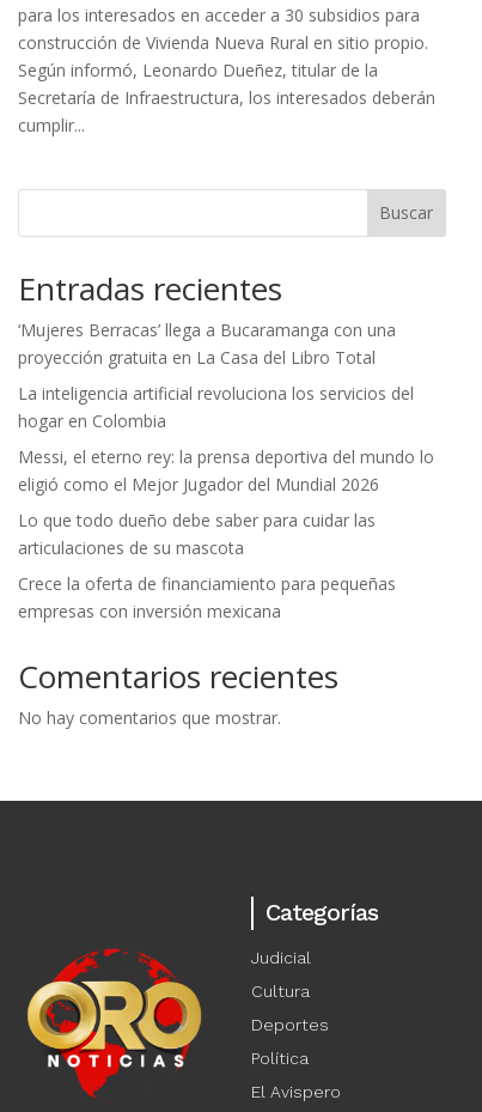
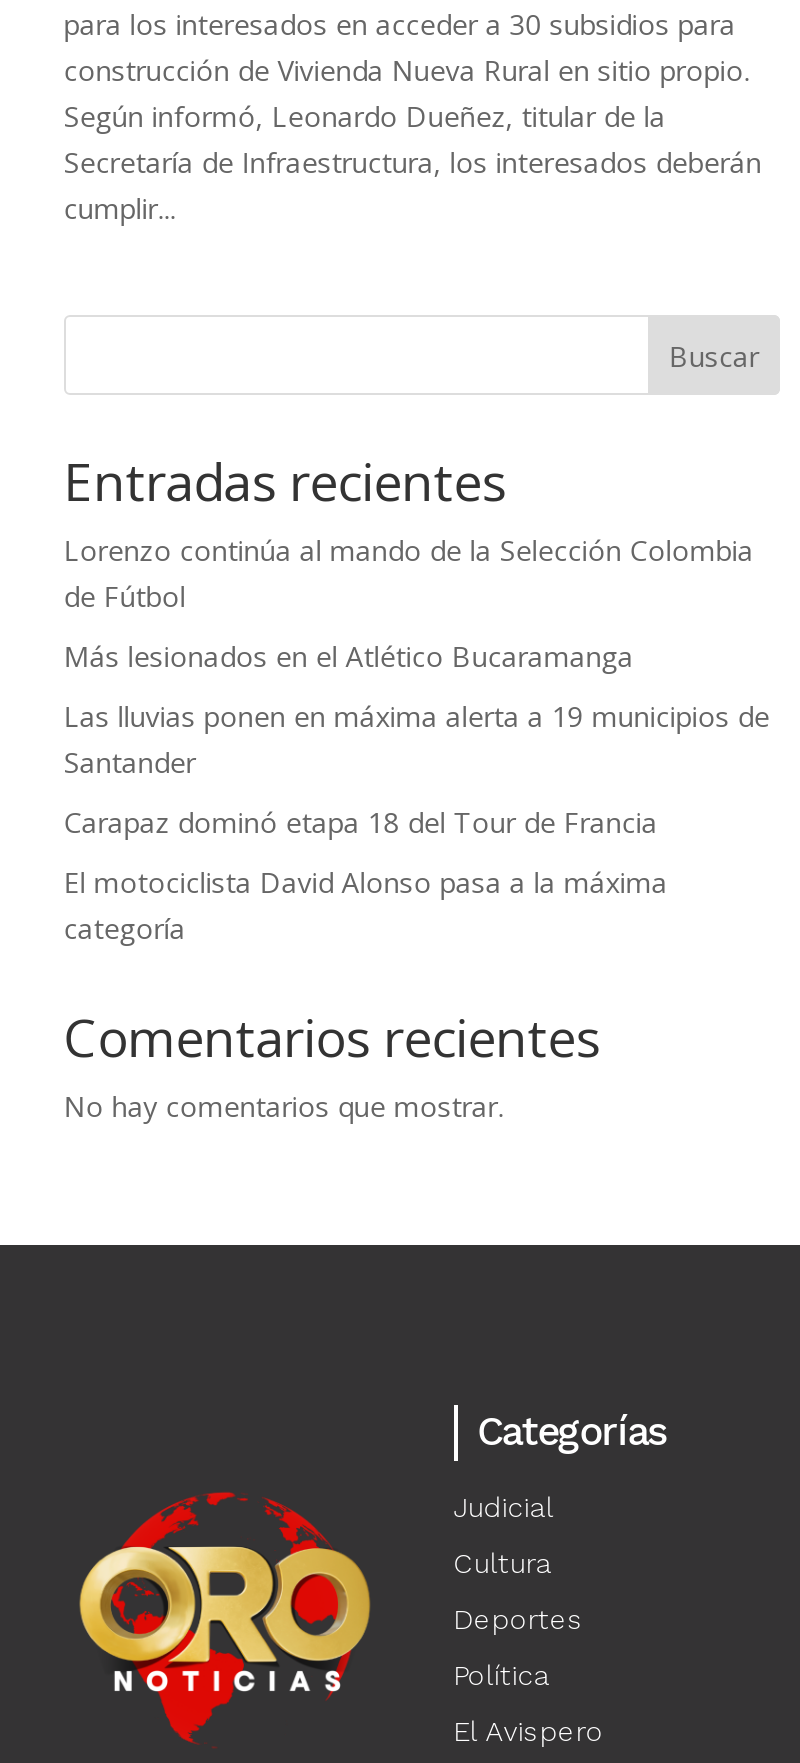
- ‘Mujeres Berracas’ llega a Bucaramanga con una
- proyección gratuita en La Casa del Libro Total
+ Lorenzo continúa al mando de la Selección Colombia
+ de Fútbol

- La inteligencia artificial revoluciona los servicios del
- hogar en Colombia
+ Más lesionados en el Atlético Bucaramanga

- Messi, el eterno rey: la prensa deportiva del mundo lo
- eligió como el Mejor Jugador del Mundial 2026
+ Las lluvias ponen en máxima alerta a 19 municipios de
+ Santander

- Lo que todo dueño debe saber para cuidar las
- articulaciones de su mascota
+ Carapaz dominó etapa 18 del Tour de Francia

- Crece la oferta de financiamiento para pequeñas
- empresas con inversión mexicana
+ El motociclista David Alonso pasa a la máxima
+ categoría
